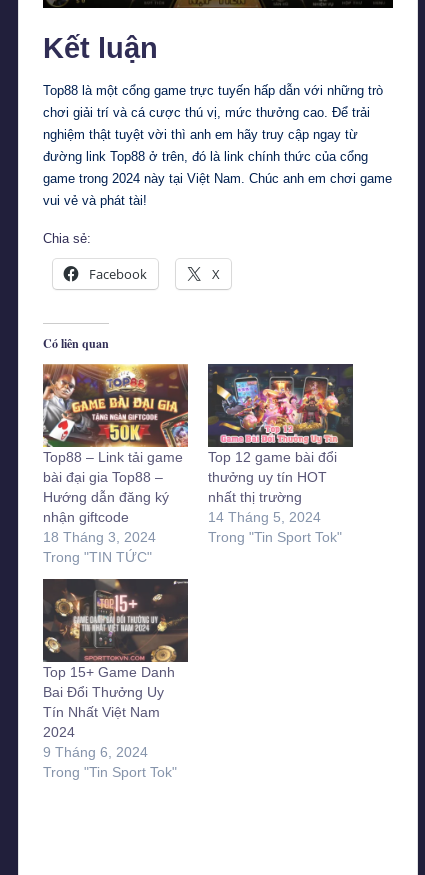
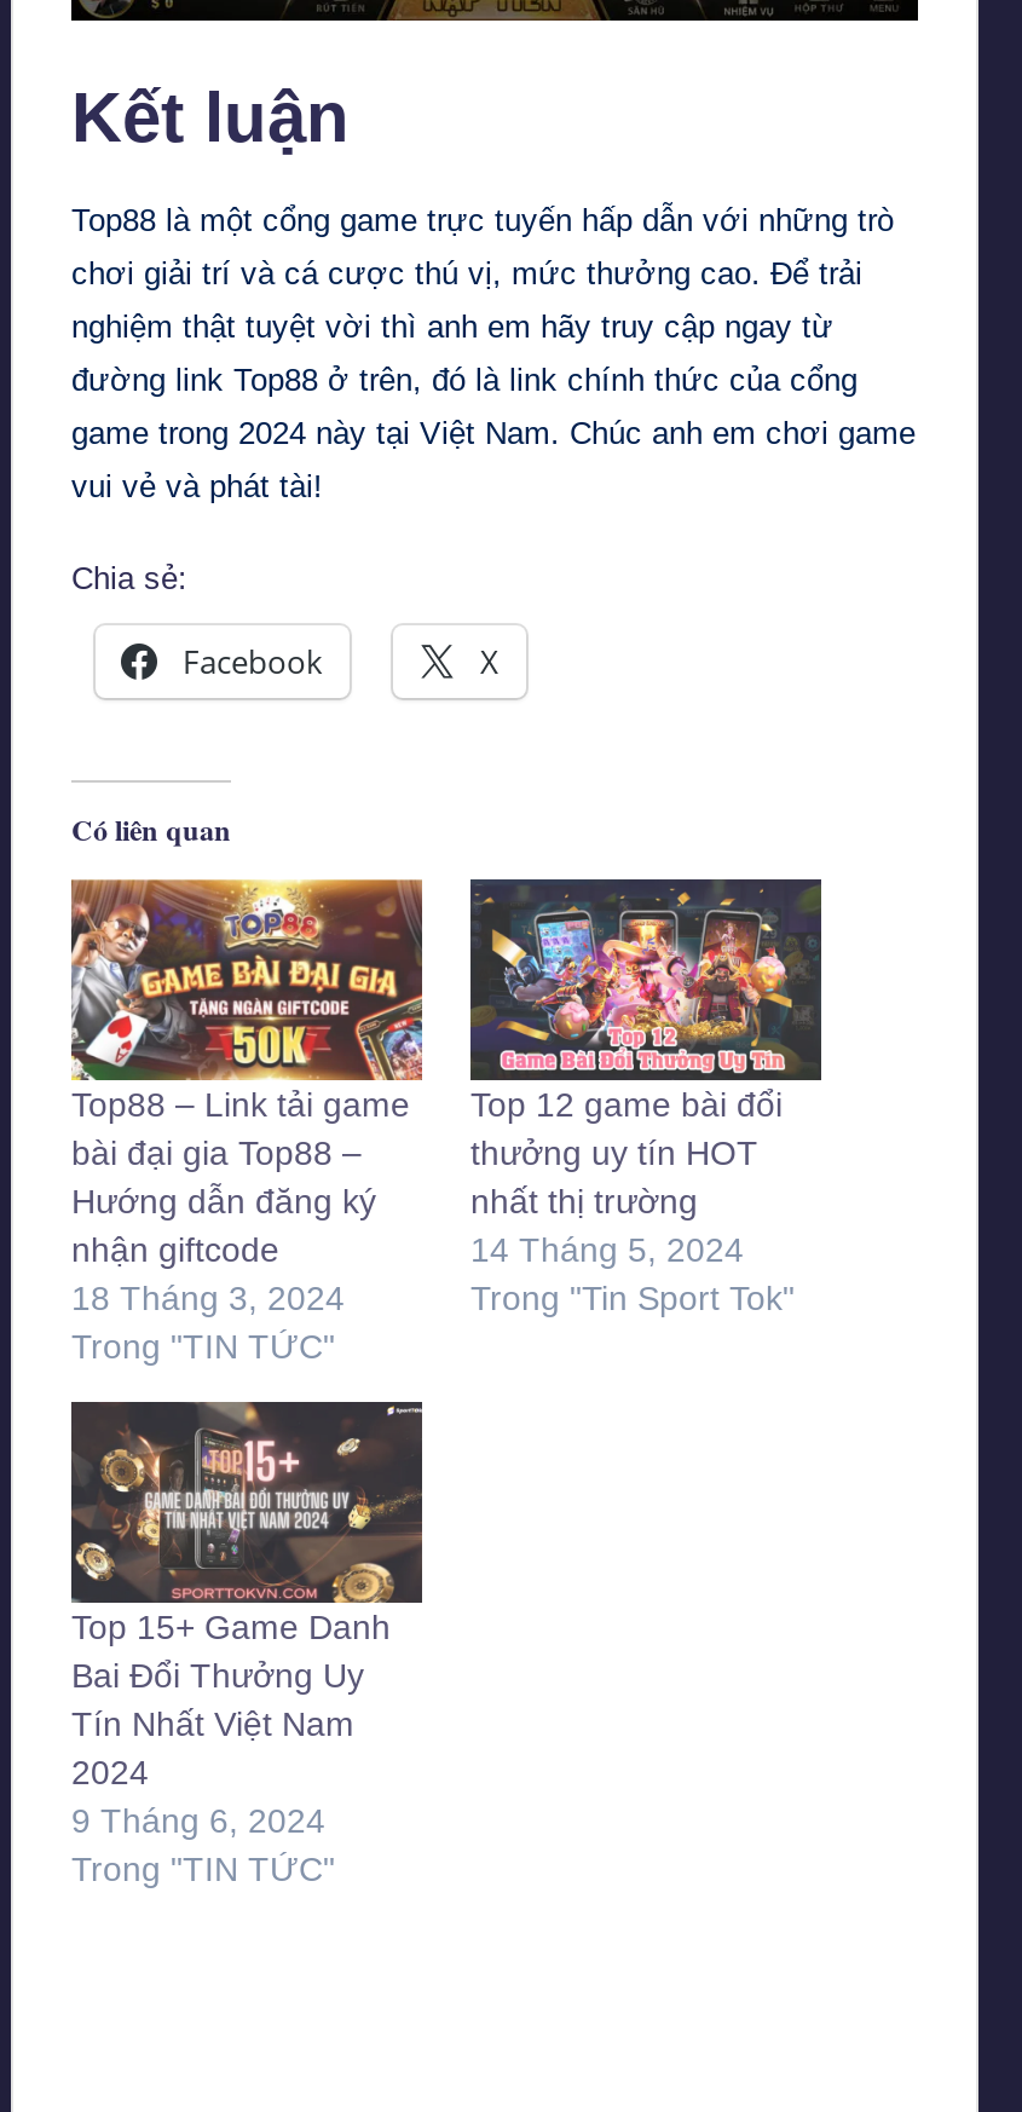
- Trong "Tin Sport Tok"
+ Trong "TIN TỨC"
